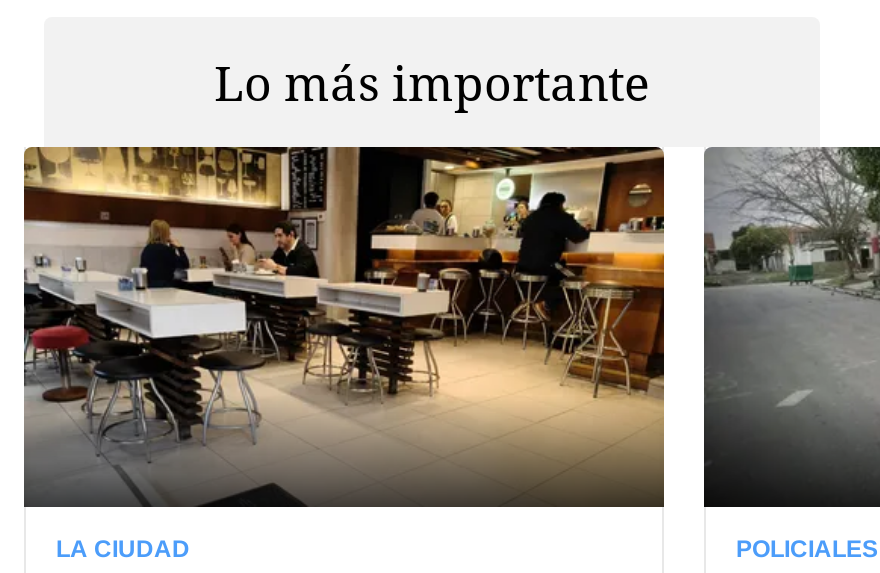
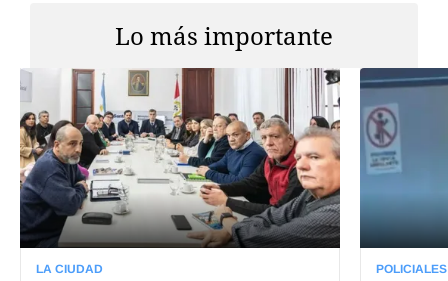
- [image]
+ [image]

- [image]
+ [image]
